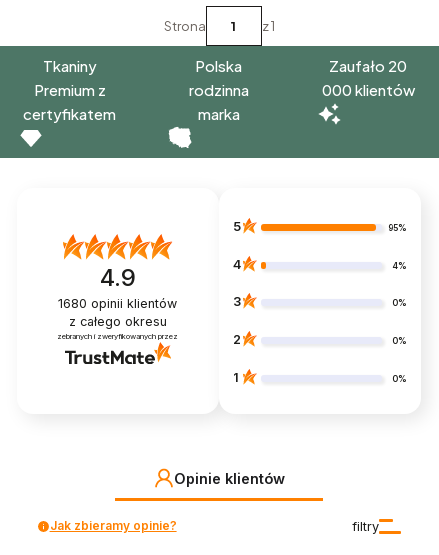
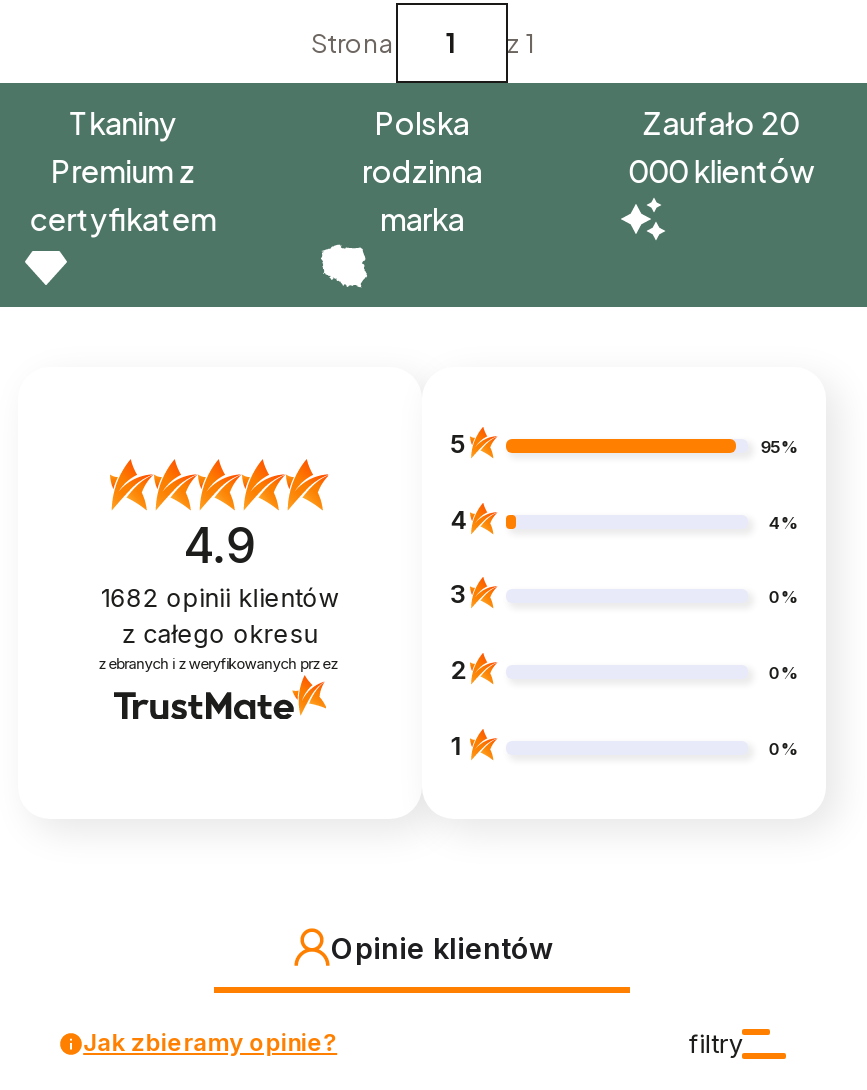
- 1680 opinii klientów
+ 1682 opinii klientów
